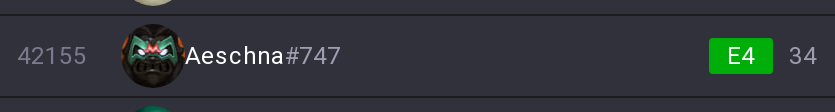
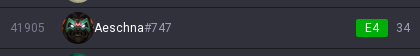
- 42155
+ 41905
